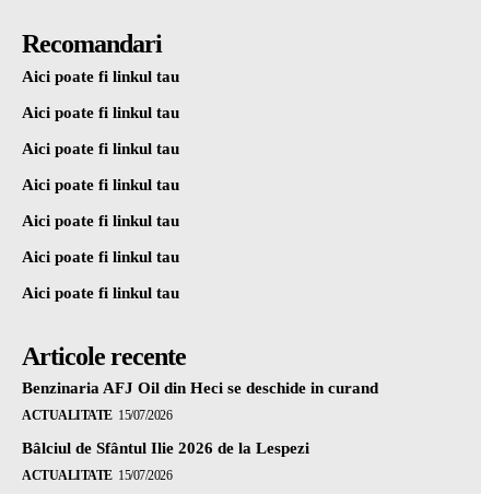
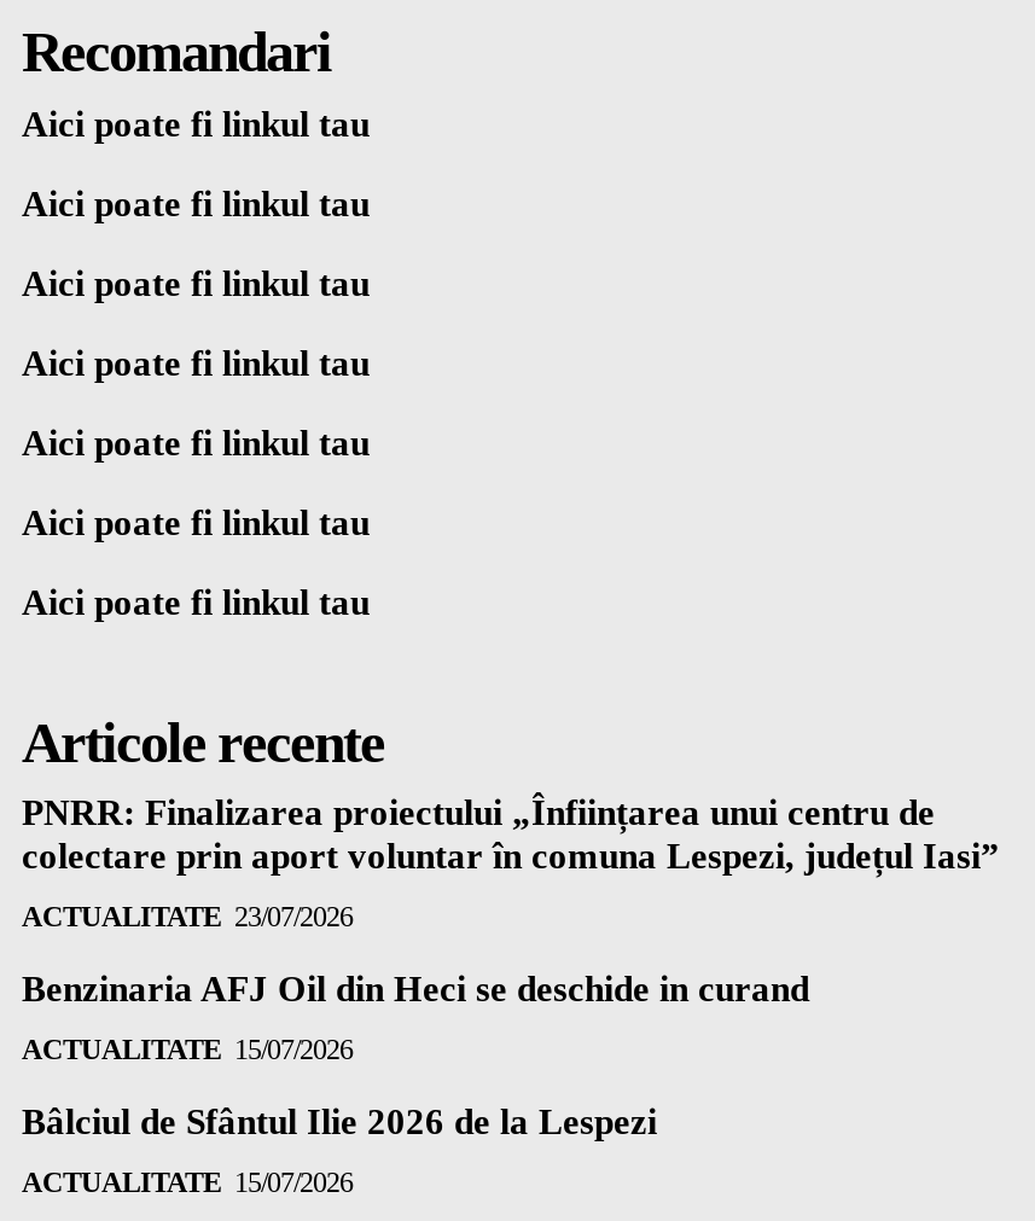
+ PNRR: Finalizarea proiectului „Înființarea unui centru de
+ colectare prin aport voluntar în comuna Lespezi, județul Iasi”
+ ACTUALITATE 23/07/2026
